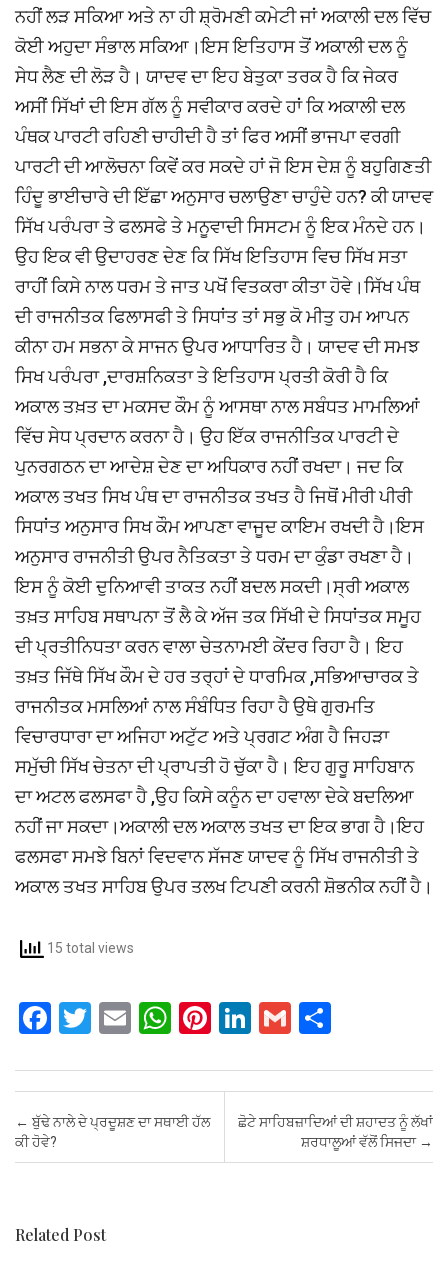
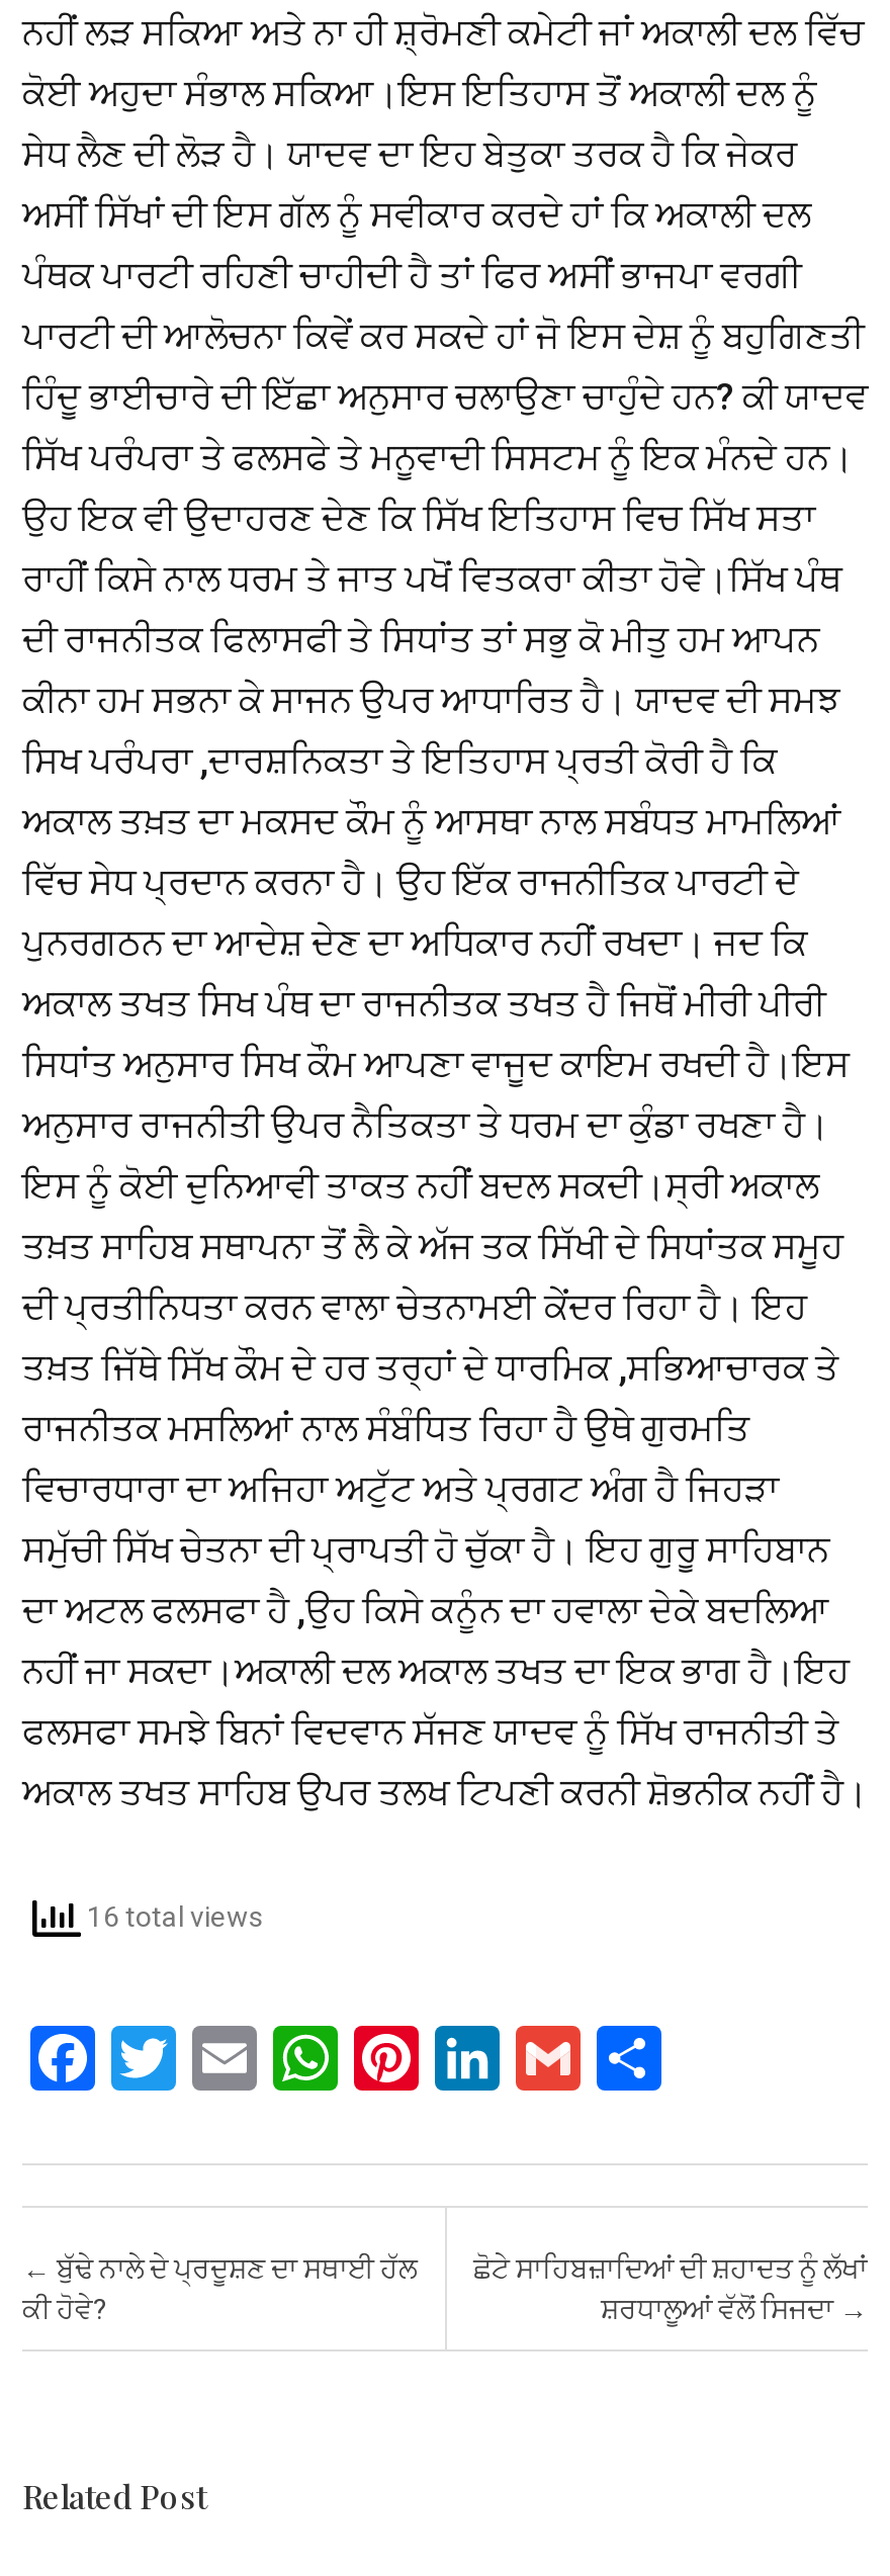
- 15 total views
+ 16 total views
